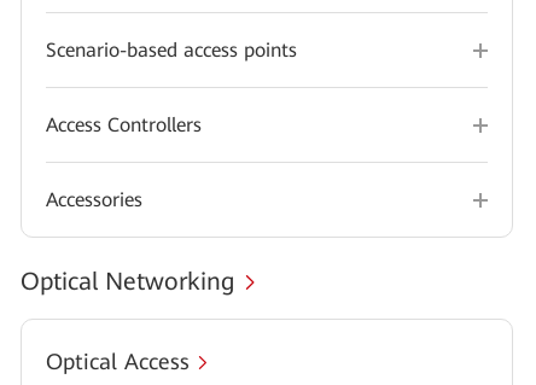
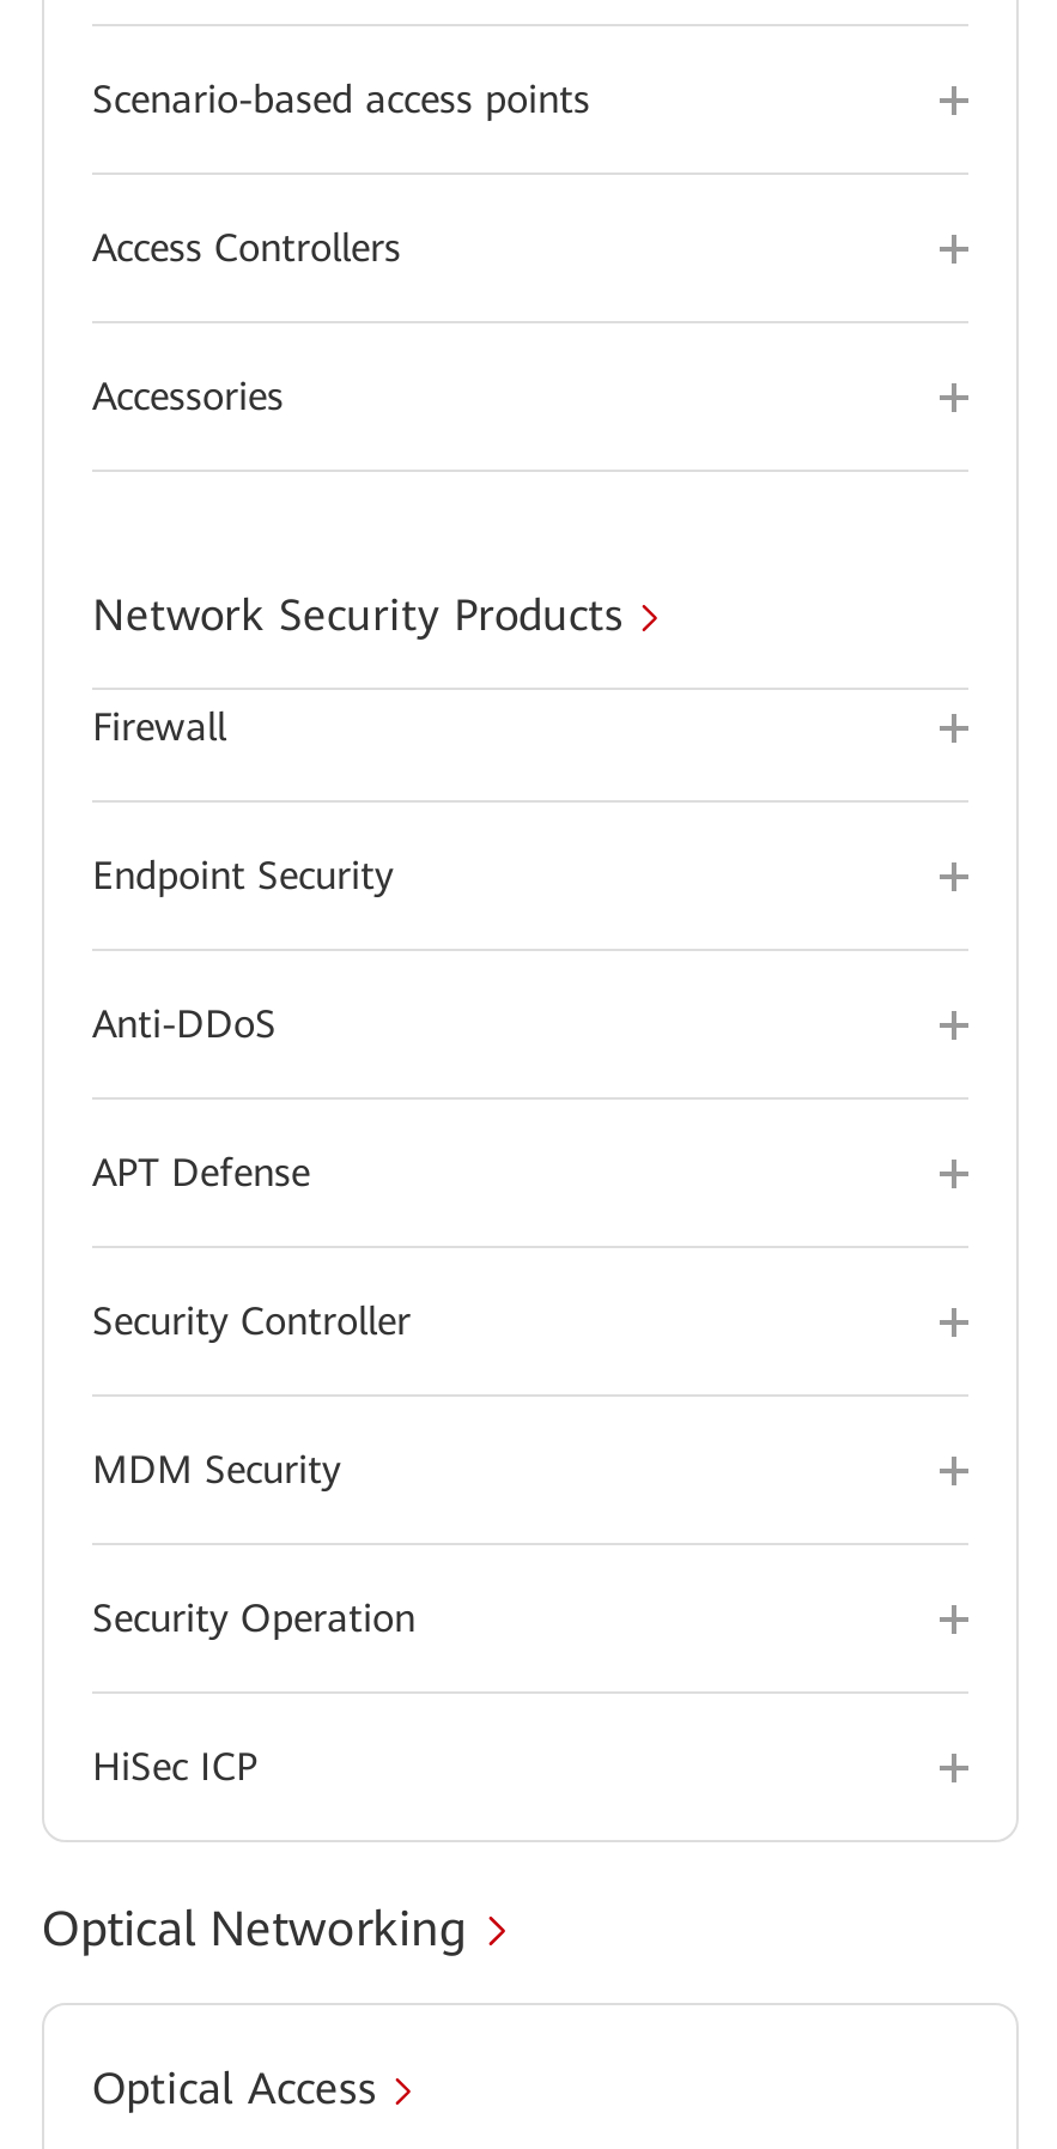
+ Network Security Products
+ Firewall
+ Endpoint Security
+ Anti-DDoS
+ APT Defense
+ Security Controller
+ MDM Security
+ Security Operation
+ HiSec ICP
